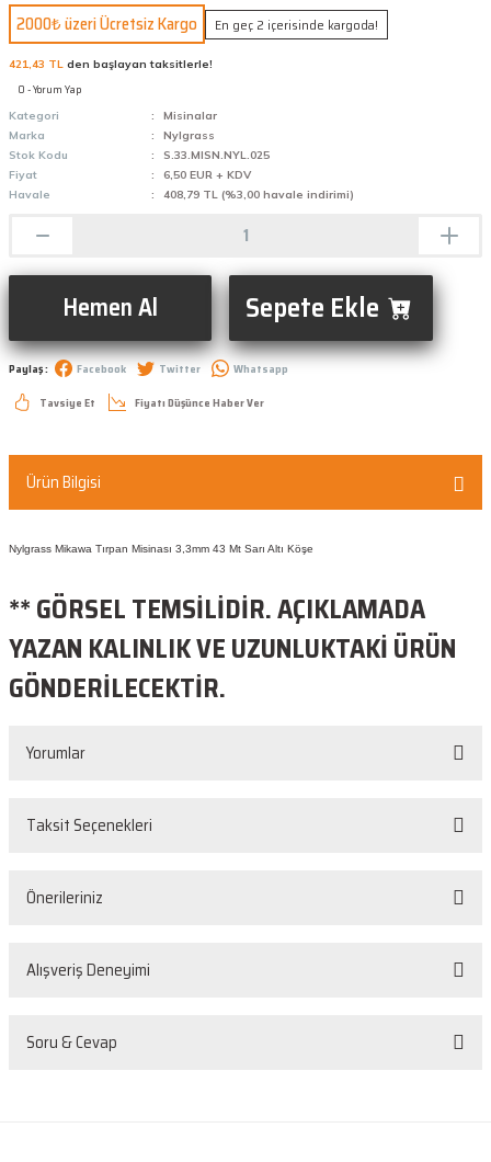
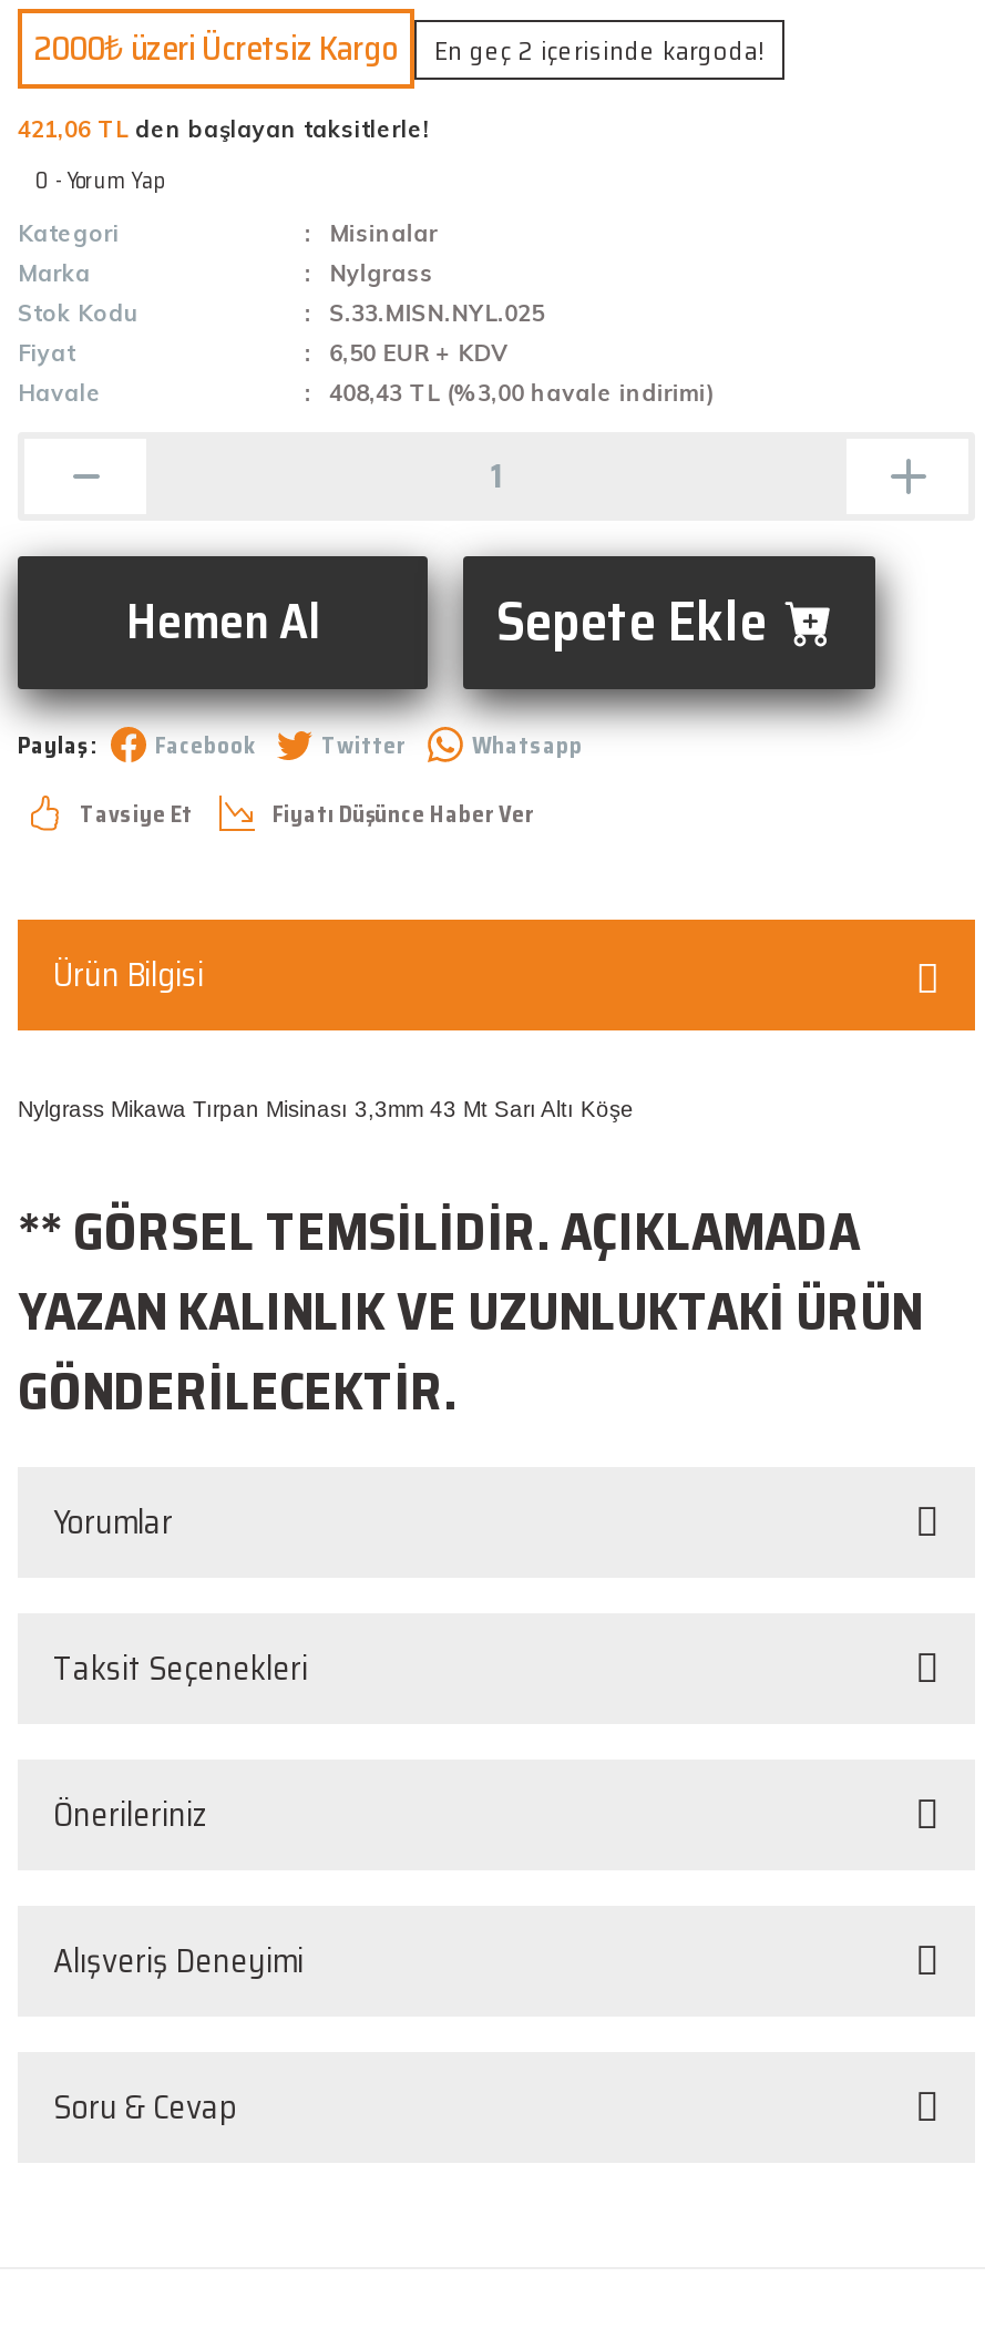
- 421,43 TL den başlayan taksitlerle!
+ 421,06 TL den başlayan taksitlerle!

- 408,79 TL (%3,00 havale indirimi)
+ 408,43 TL (%3,00 havale indirimi)
